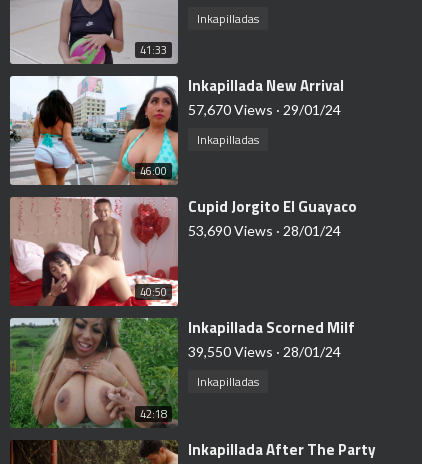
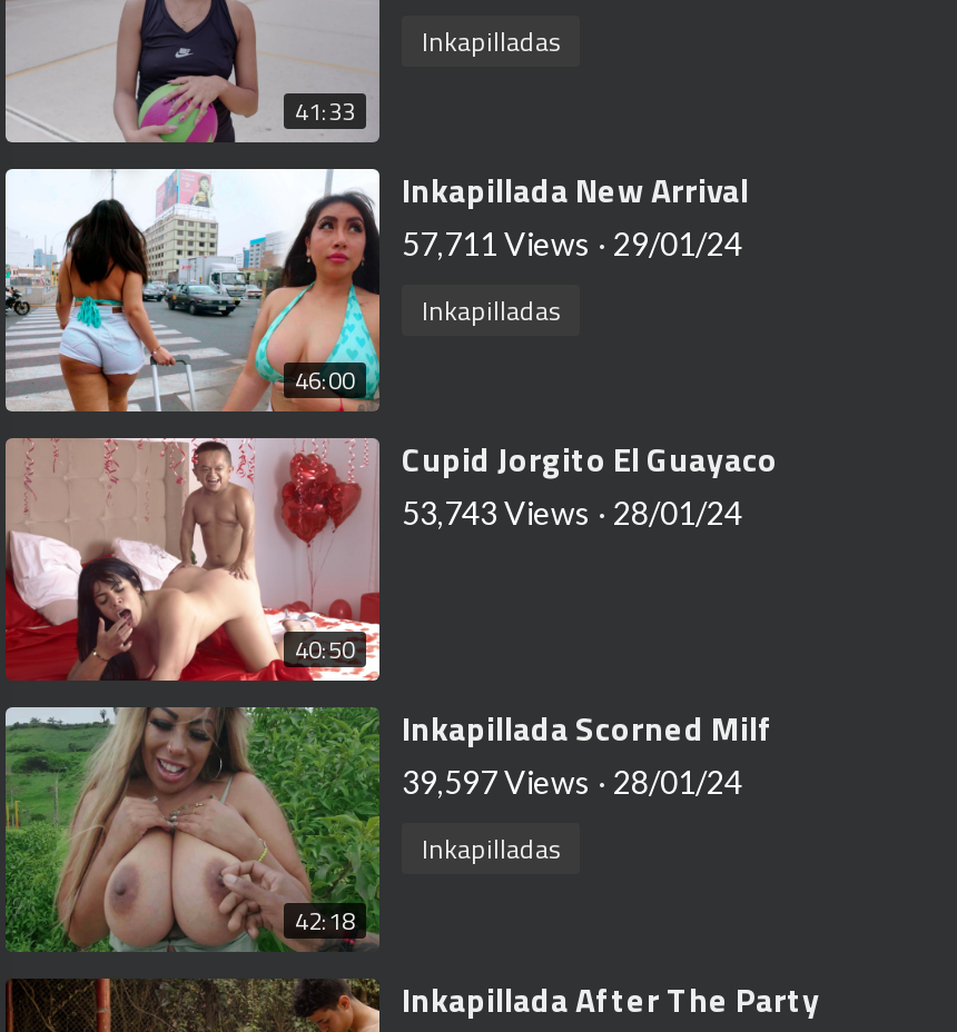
- 57,670 Views · 29/01/24
+ 57,711 Views · 29/01/24

- 53,690 Views · 28/01/24
+ 53,743 Views · 28/01/24

- 39,550 Views · 28/01/24
+ 39,597 Views · 28/01/24
